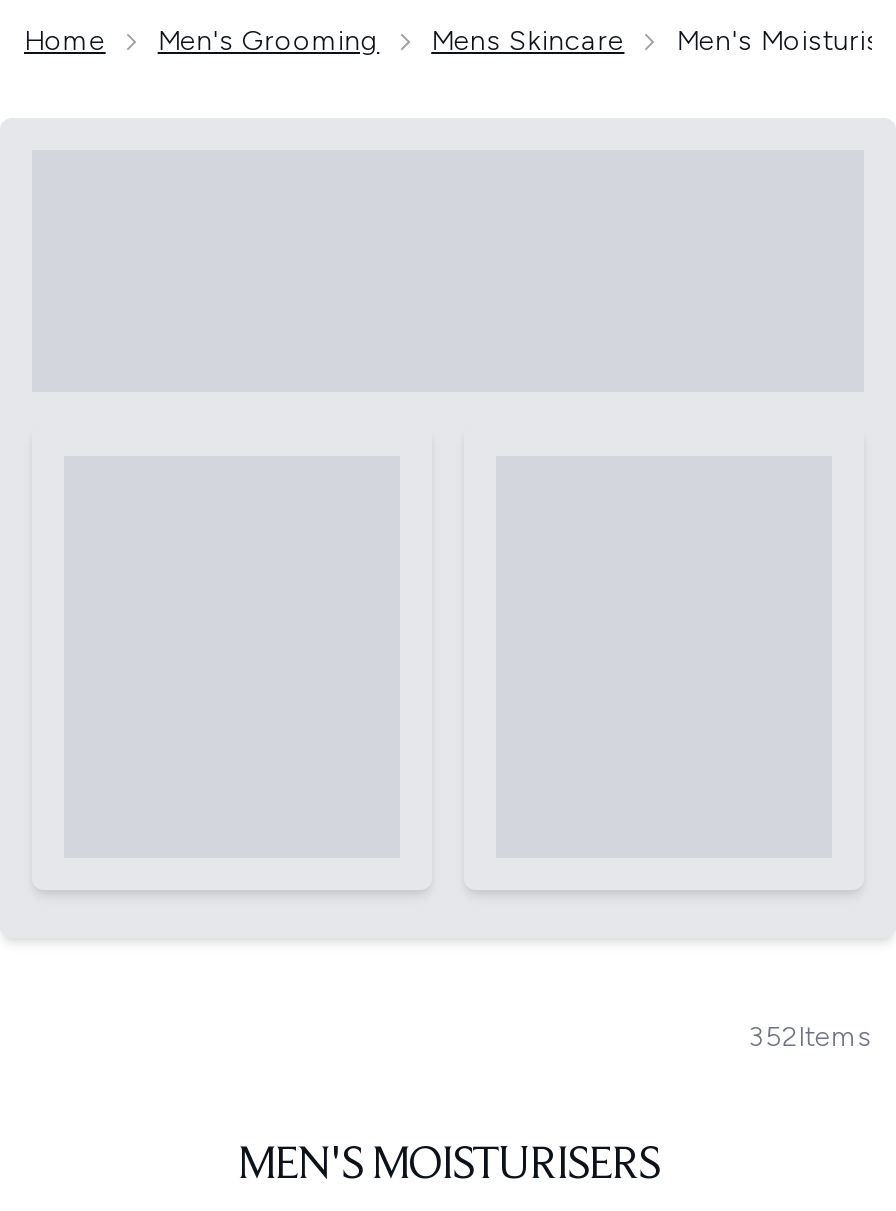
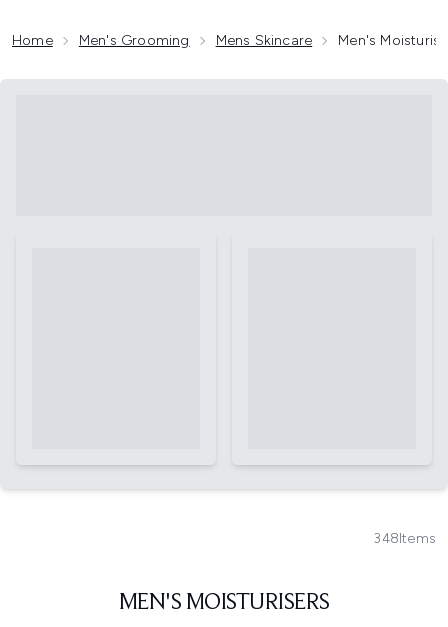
- 352Items
+ 348Items
